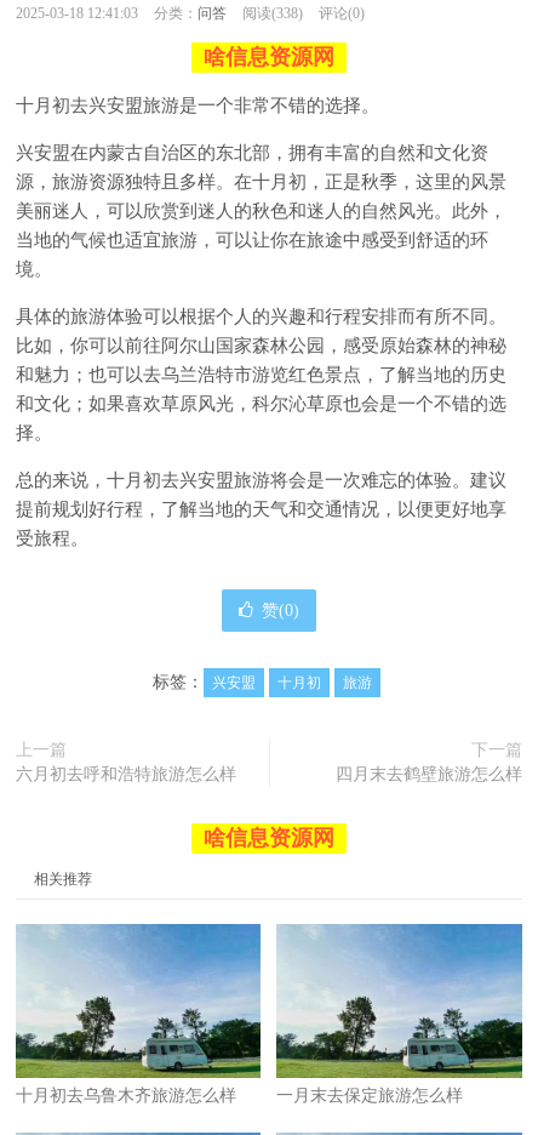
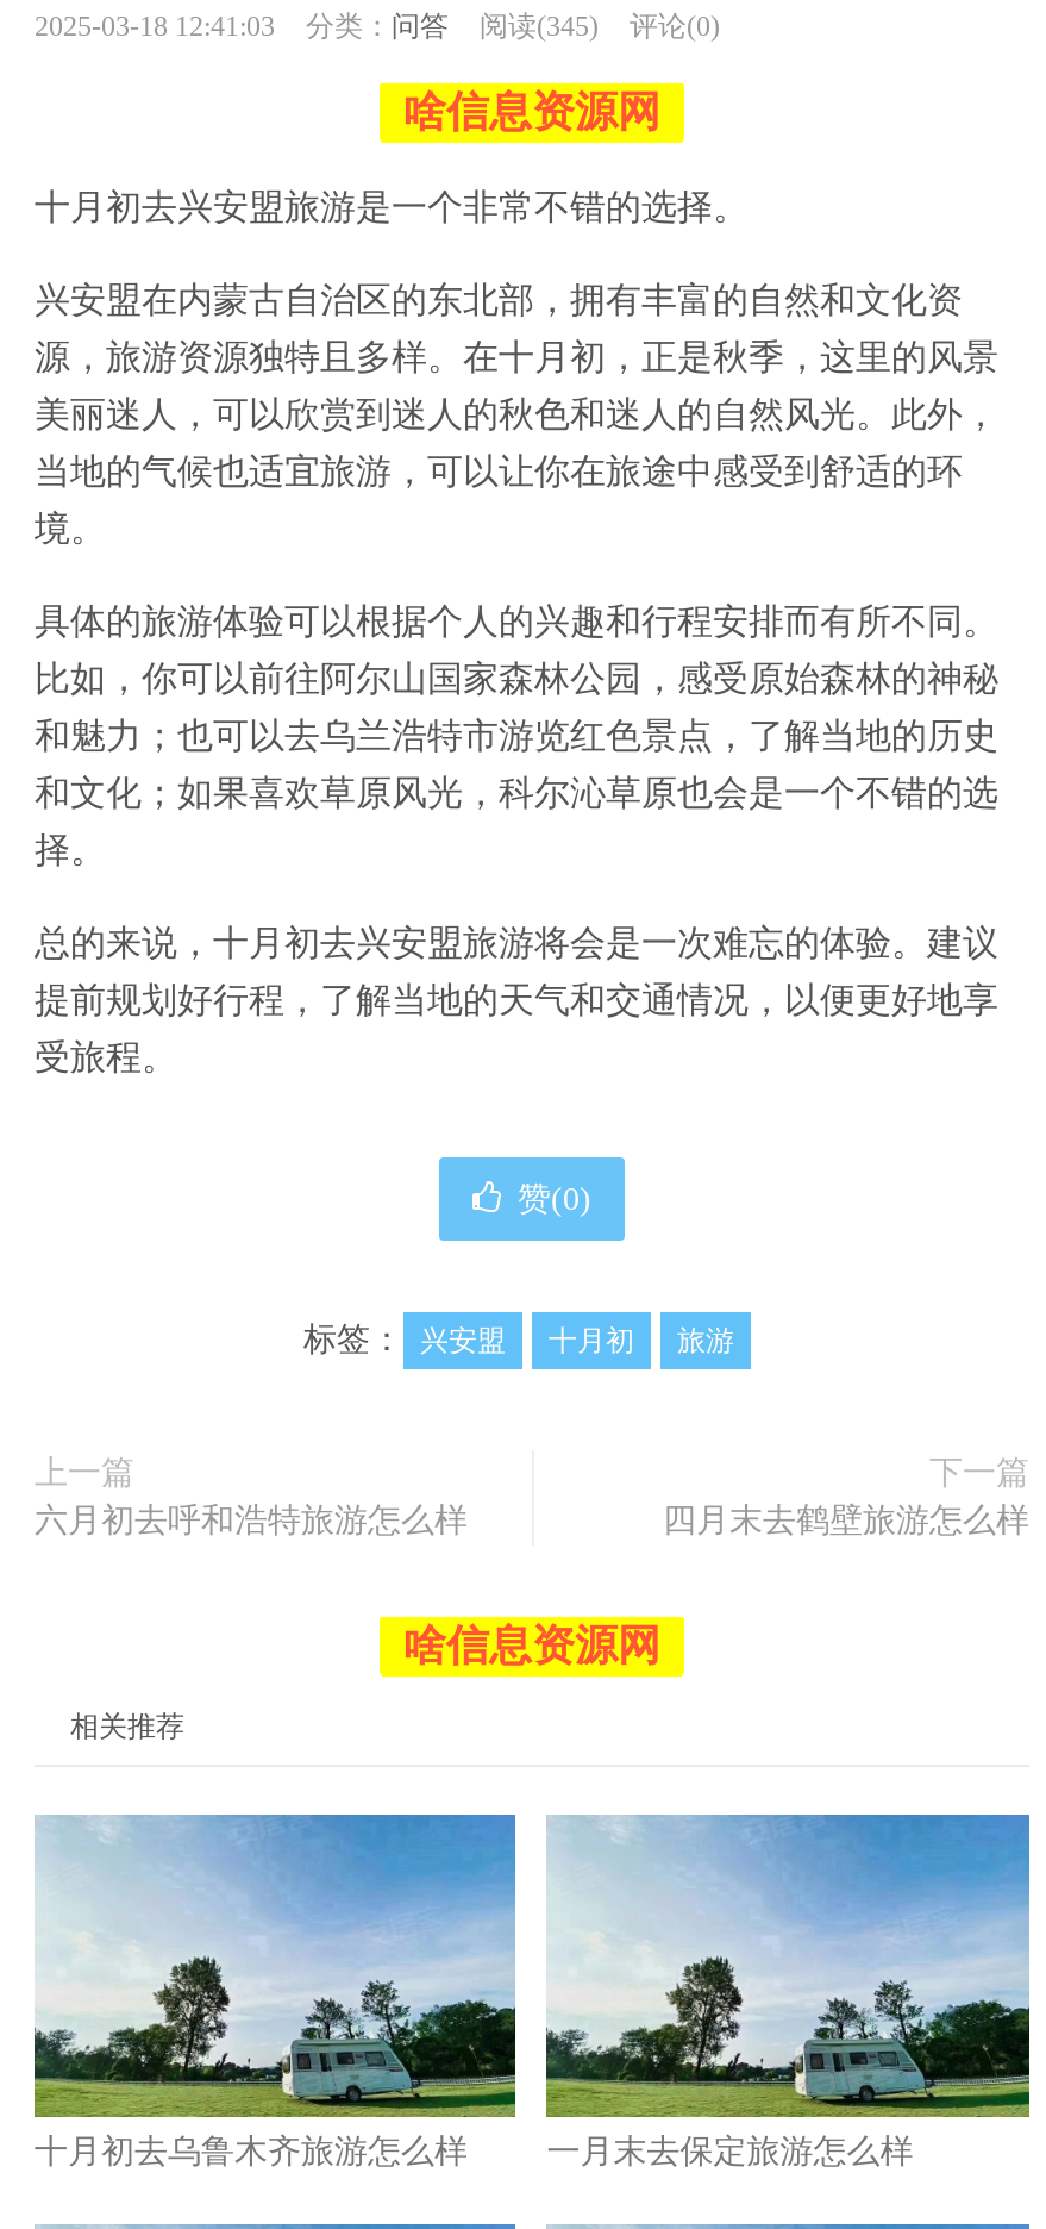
- 2025-03-18 12:41:03 分类：问答 阅读(338) 评论(0)
+ 2025-03-18 12:41:03 分类：问答 阅读(345) 评论(0)
